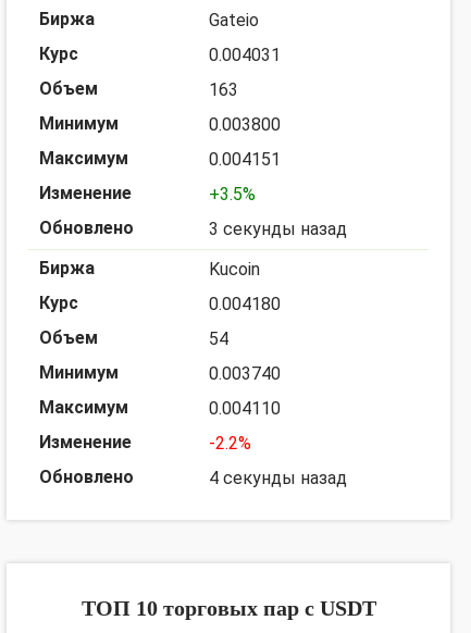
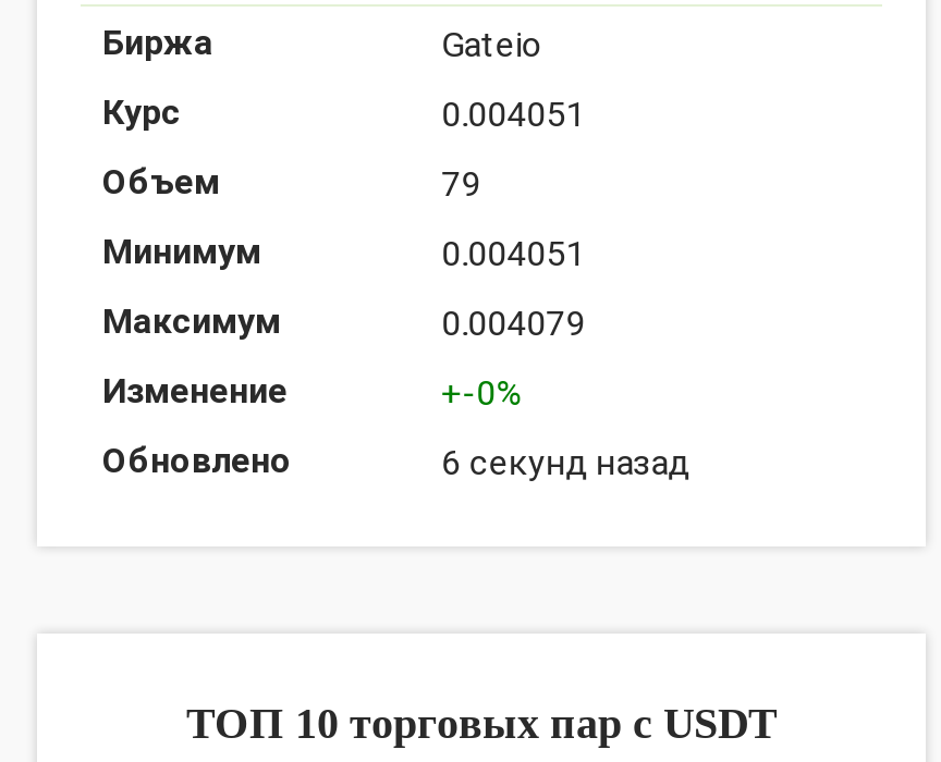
- 0.004031
- 163
- 0.003800
- 0.004151
- +3.5%
- 3 секунды назад
- Kucoin
- 0.004180
- 54
- 0.003740
- 0.004110
- -2.2%
- 4 секунды назад
+ 0.004051
+ 79
+ 0.004051
+ 0.004079
+ +-0%
+ 6 секунд назад
